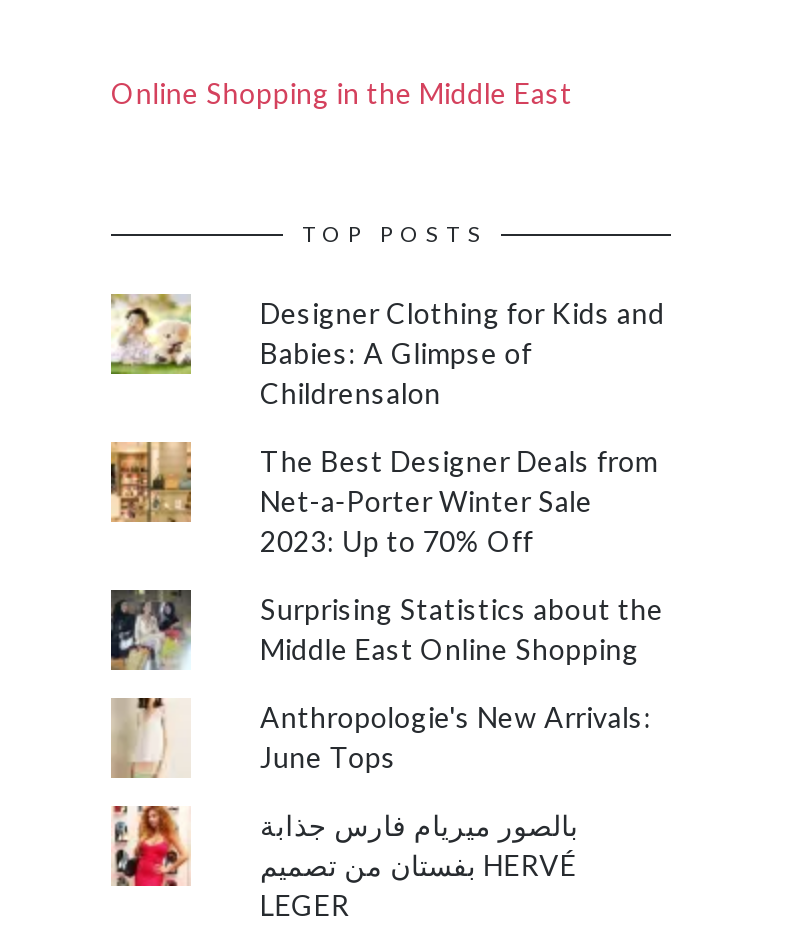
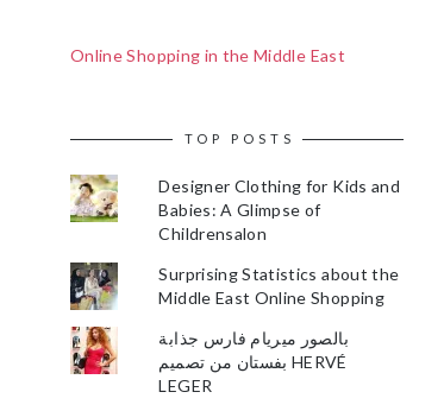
- [image]
- The Best Designer Deals from
- Net-a-Porter Winter Sale
- 2023: Up to 70% Off

- [image]
- Anthropologie's New Arrivals:
- June Tops
